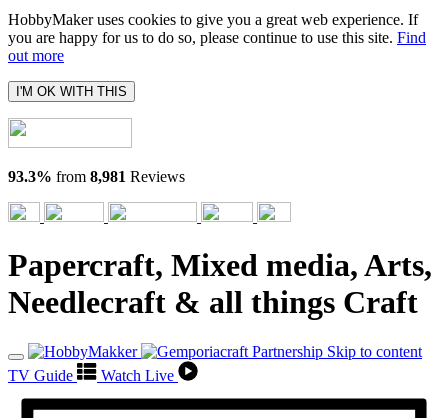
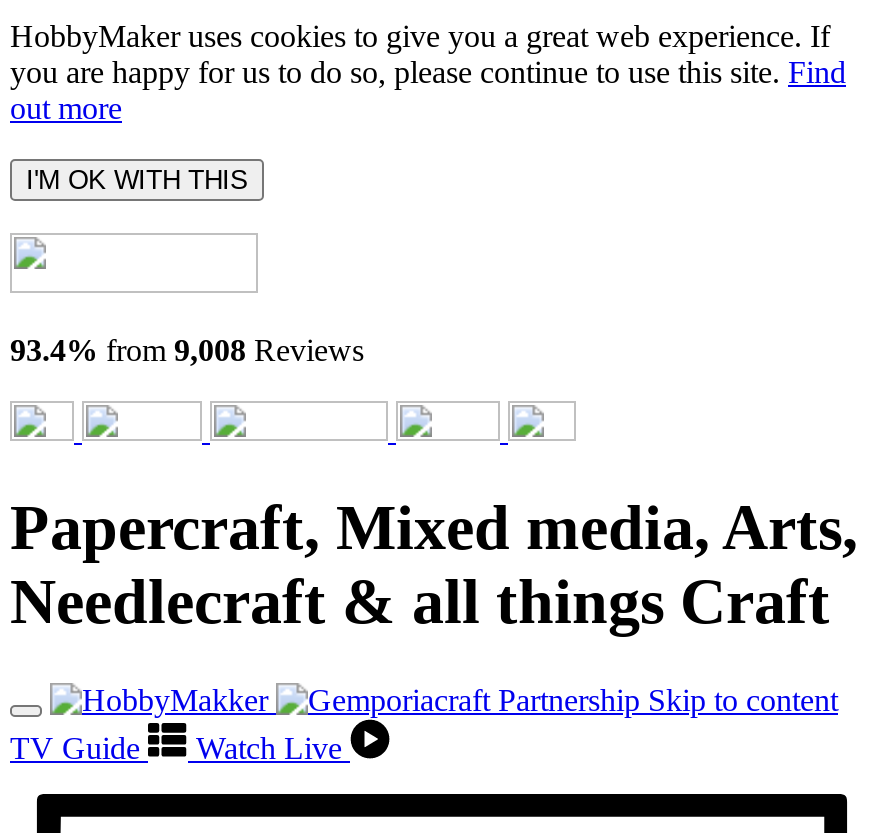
- 93.3% from 8,981 Reviews
+ 93.4% from 9,008 Reviews
